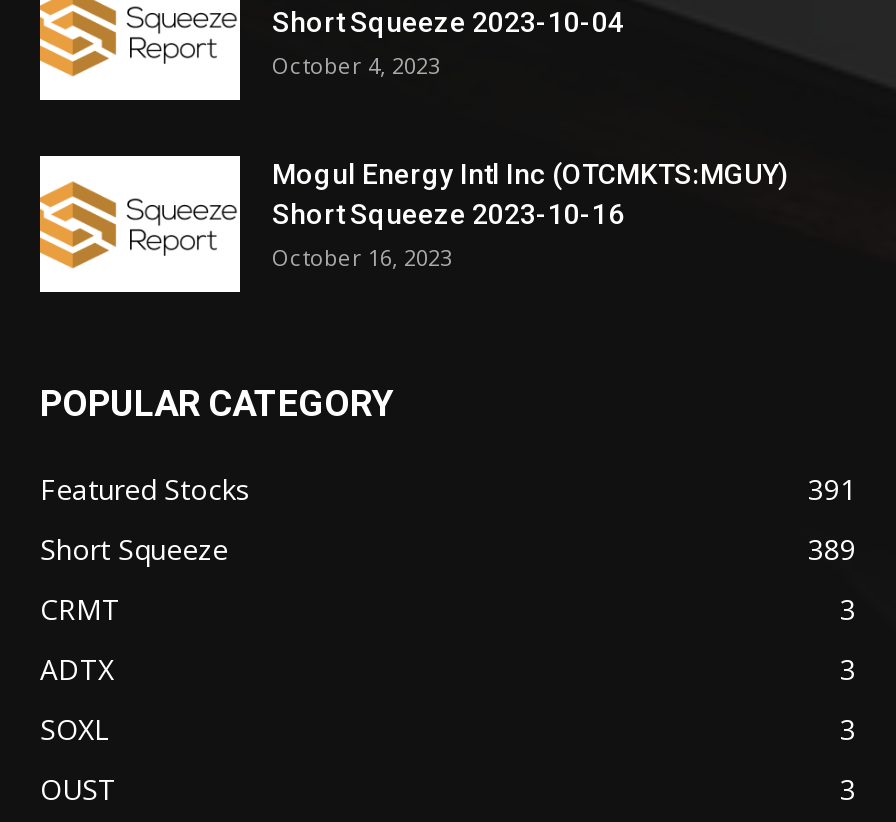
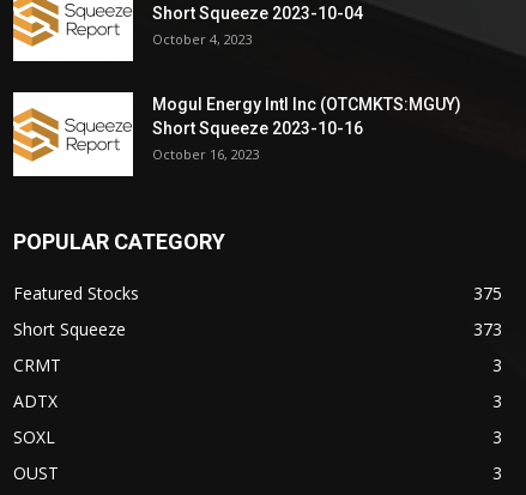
- 391
+ 375

- 389
+ 373
